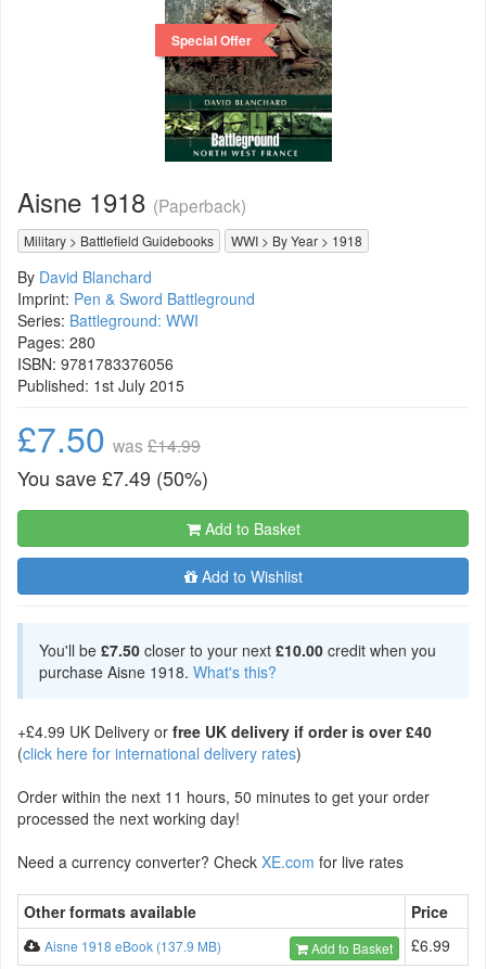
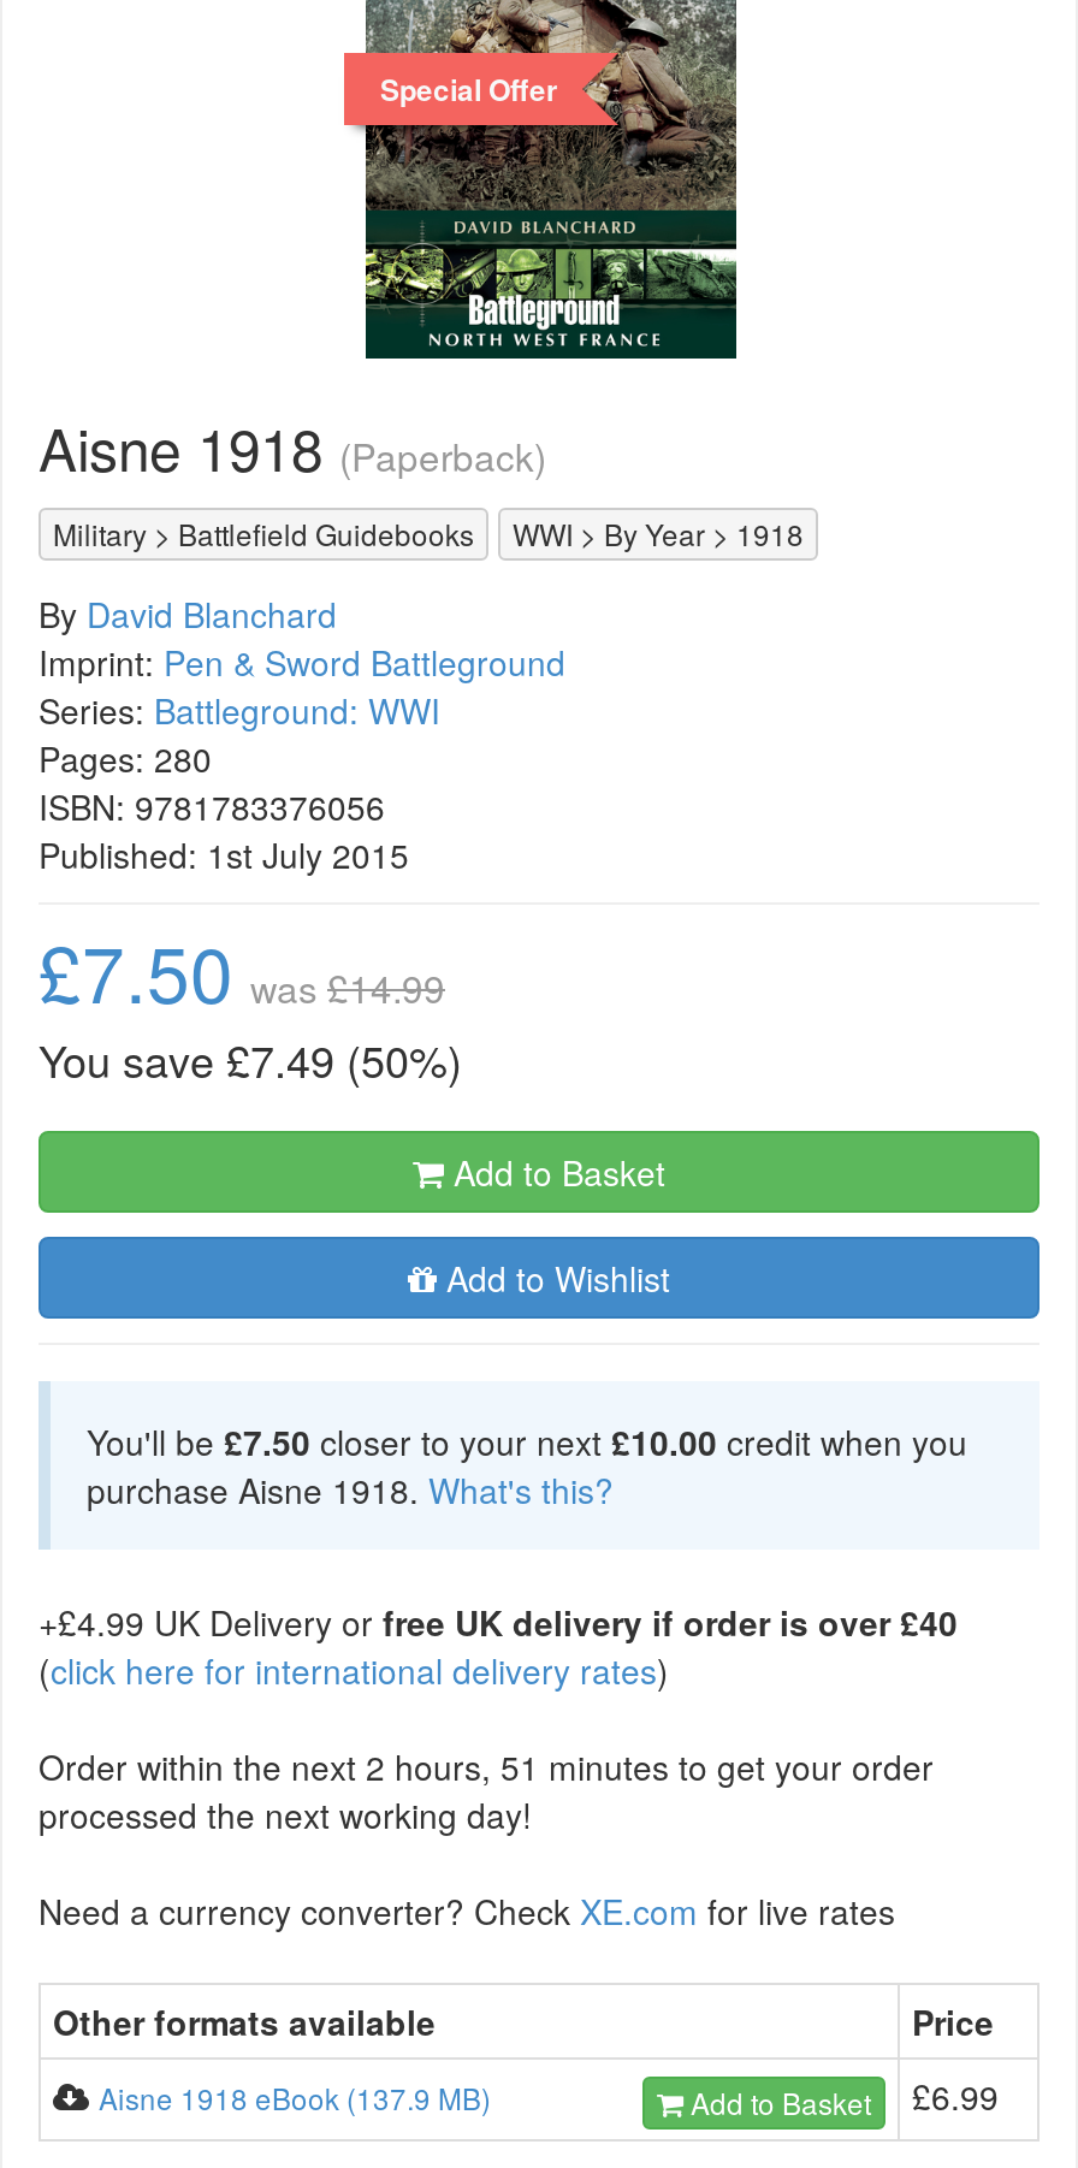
- Order within the next 11 hours, 50 minutes to get your order
+ Order within the next 2 hours, 51 minutes to get your order
